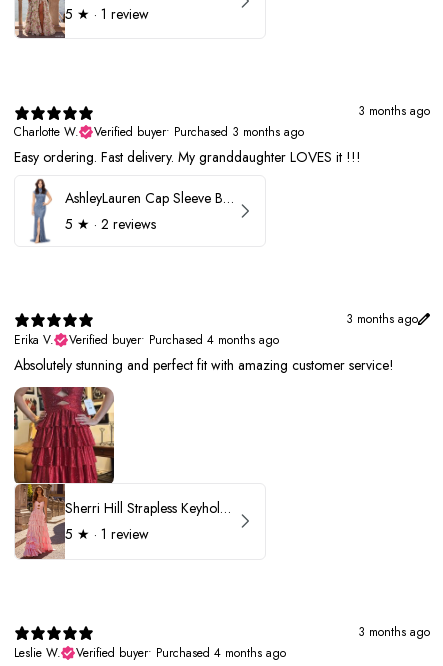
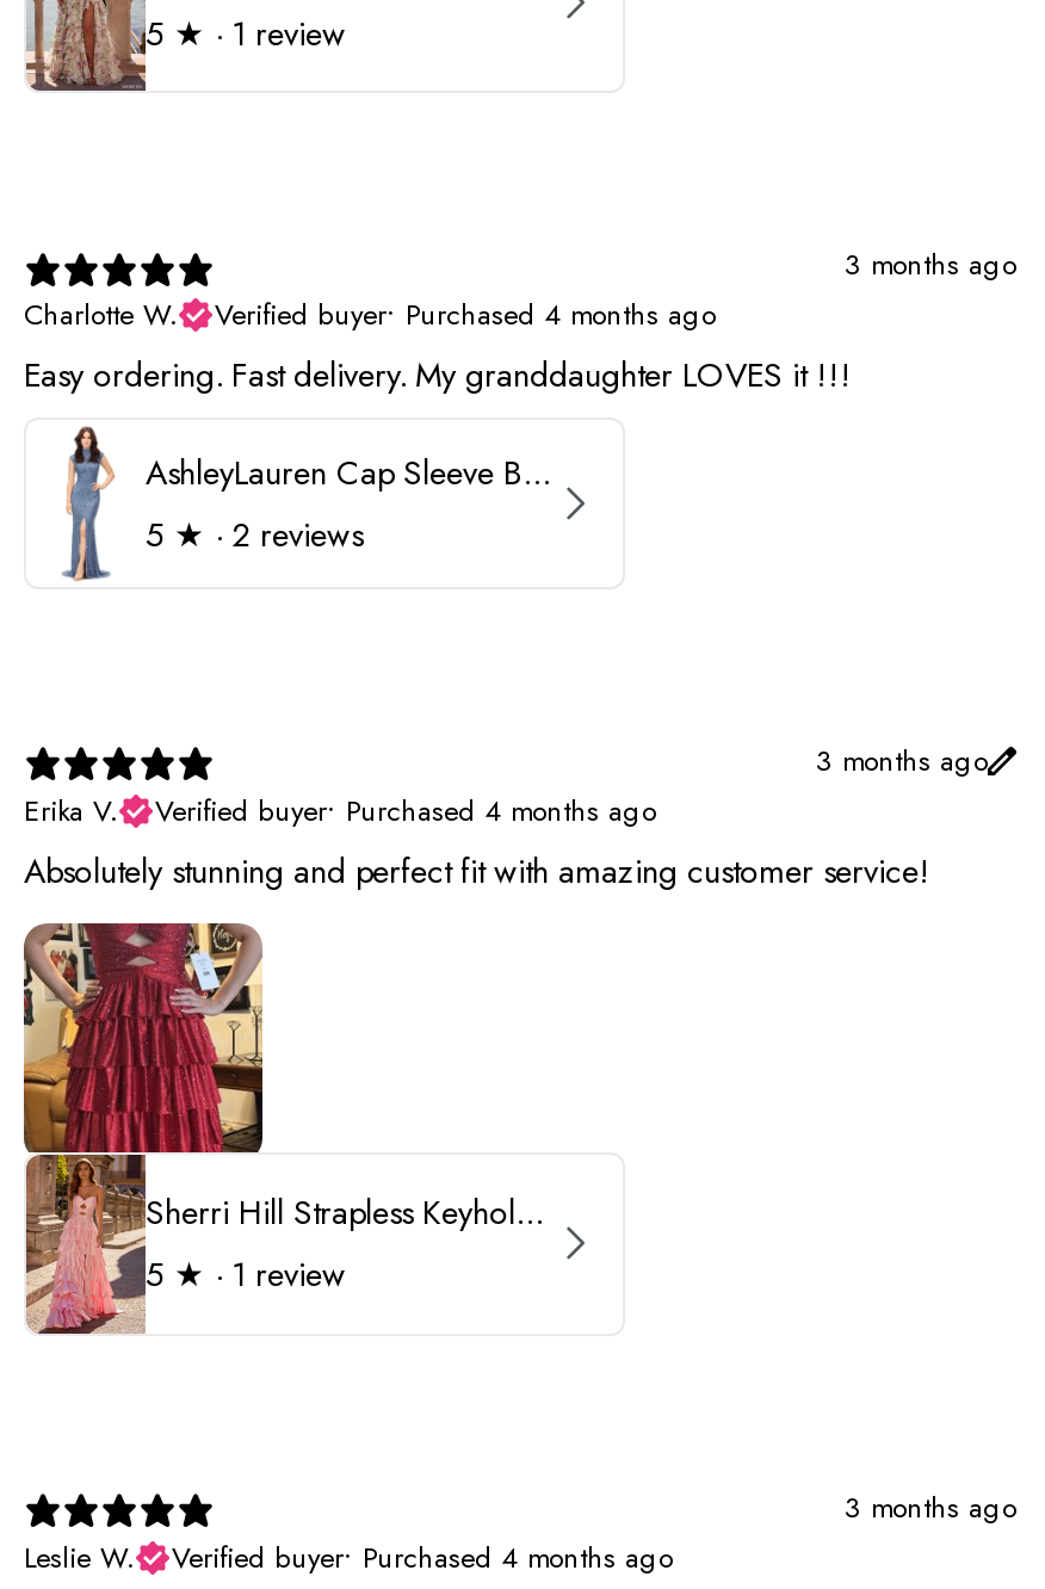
- Verified buyer • Purchased 3 months ago
+ Verified buyer • Purchased 4 months ago
